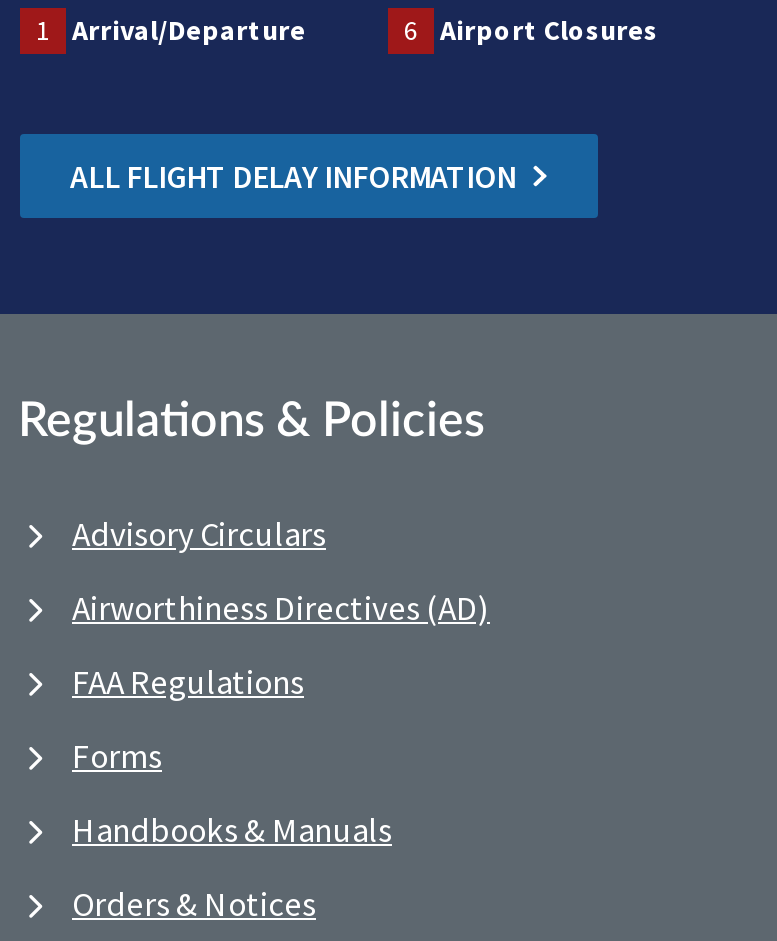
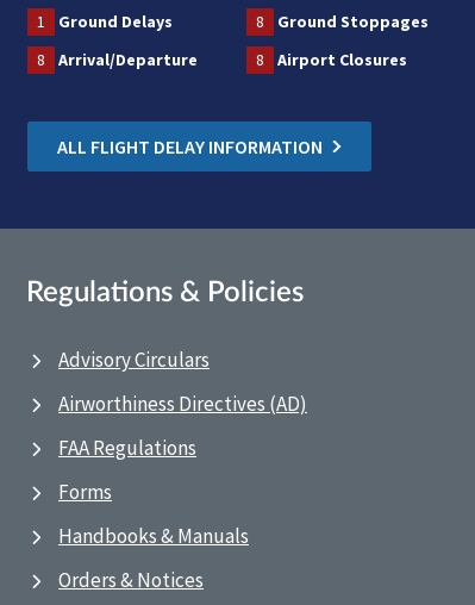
- 6 Airport Closures
+ 8 Airport Closures

+ Ground Delays
+ 8
+ Ground Stoppages
+ 8
